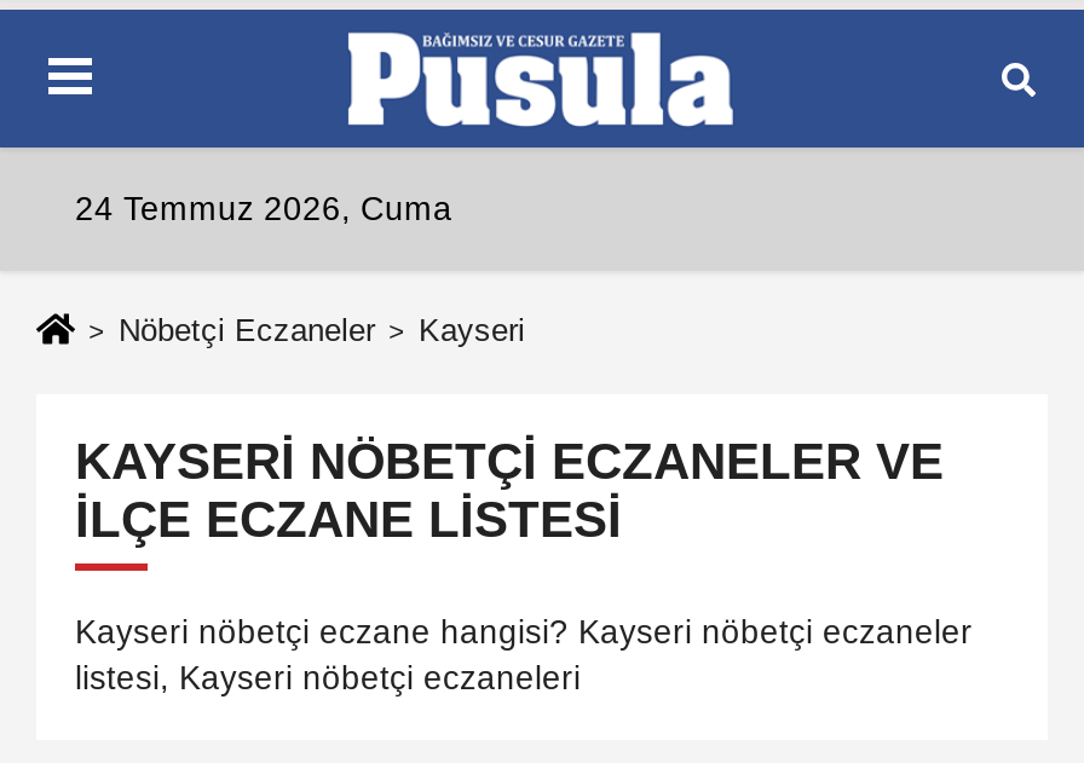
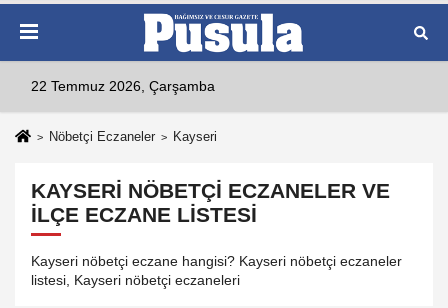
- 24 Temmuz 2026, Cuma
+ 22 Temmuz 2026, Çarşamba
